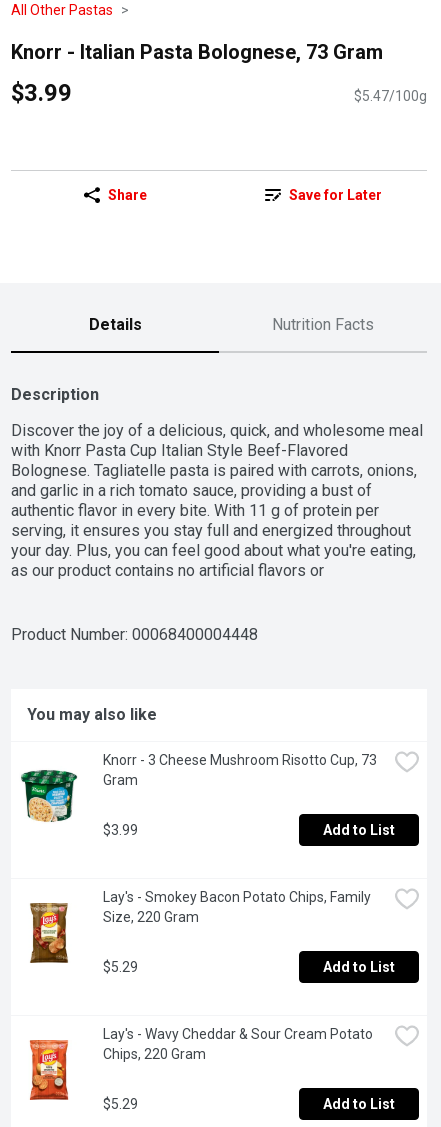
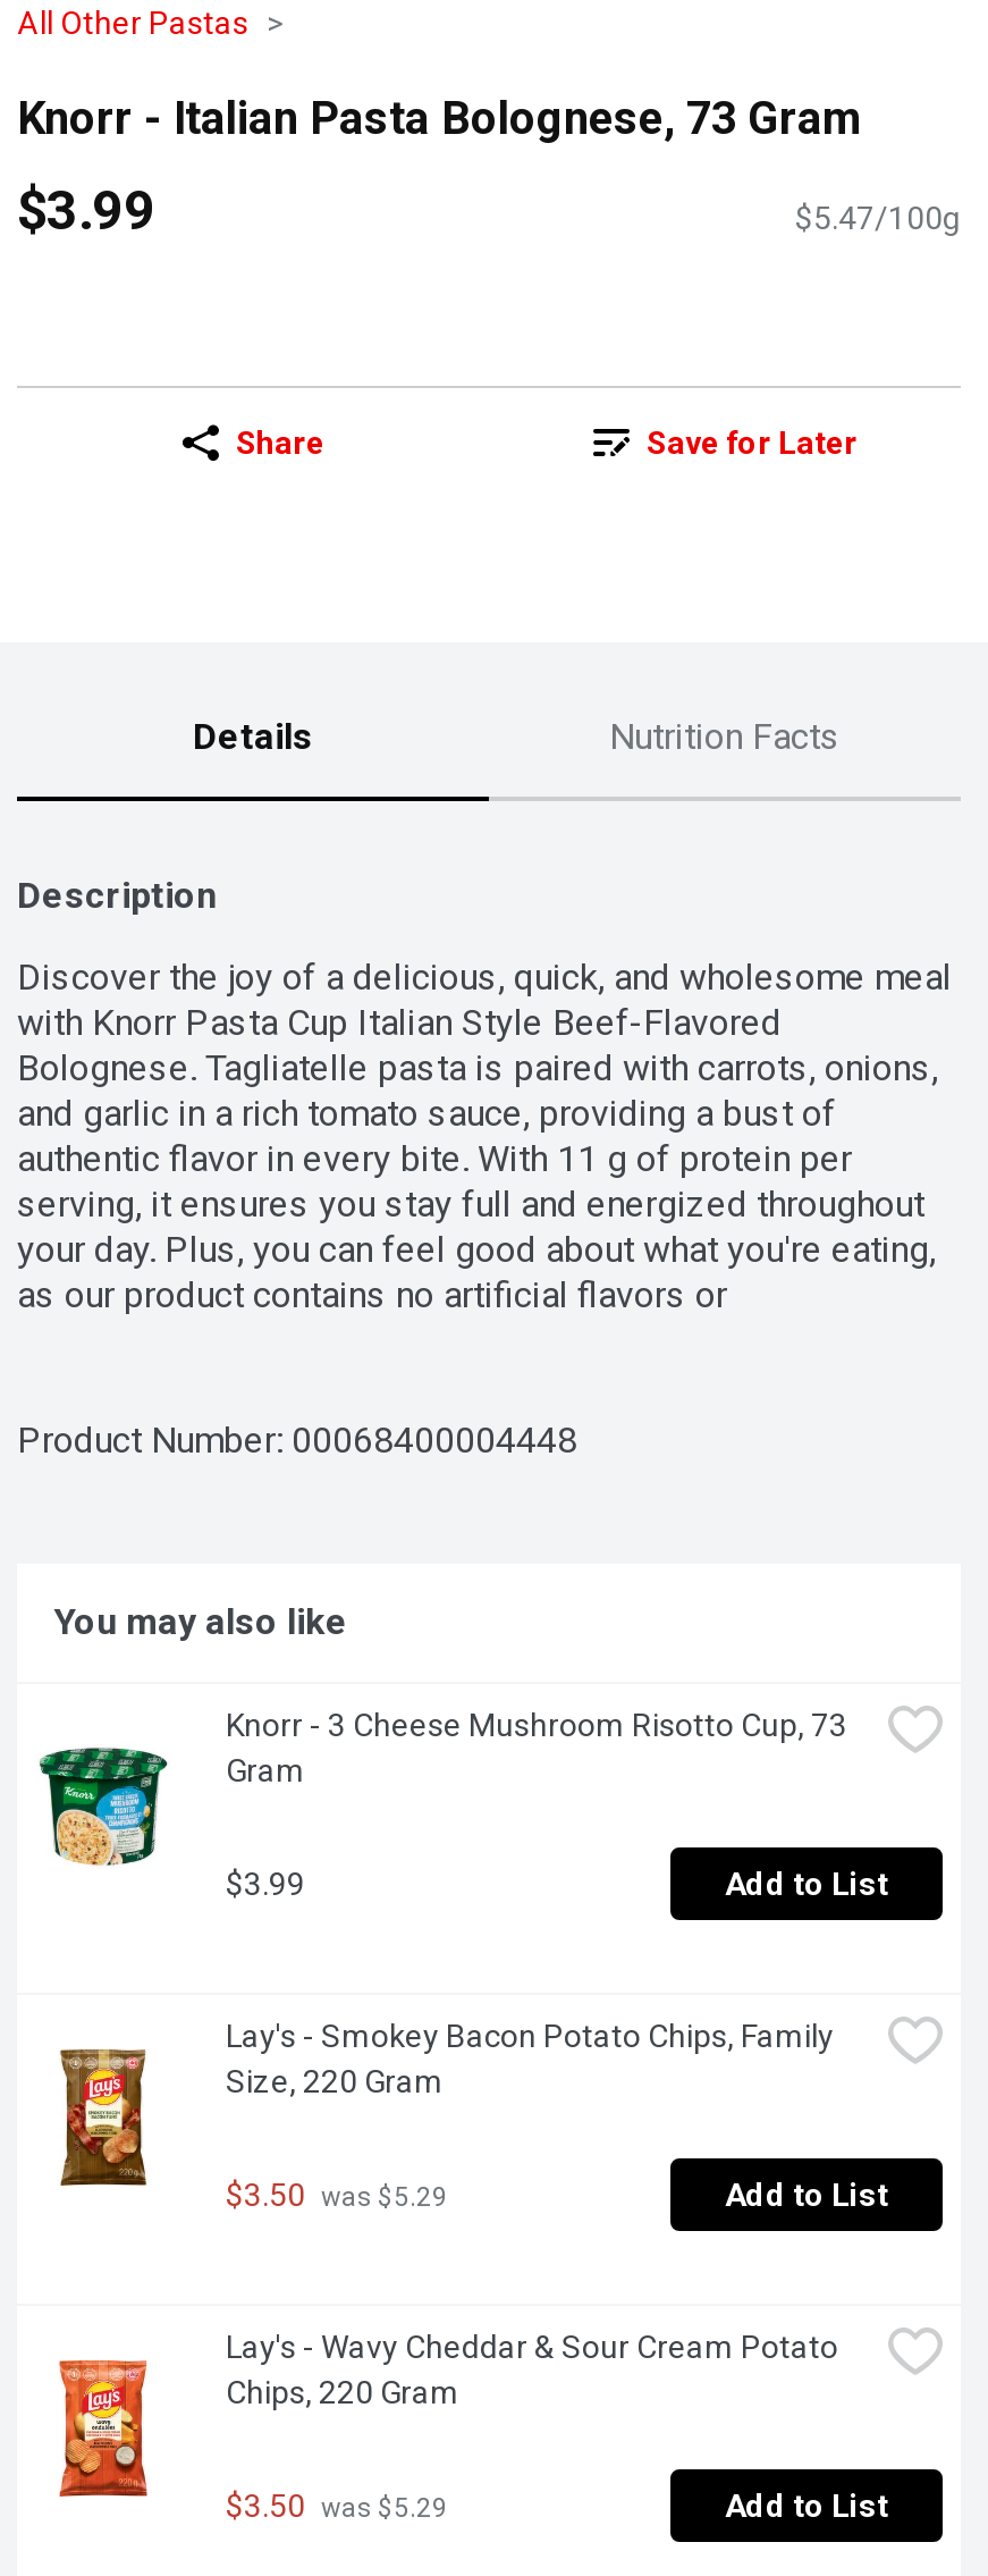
- $5.29
+ $3.50 was $5.29

- $5.29
+ $3.50 was $5.29
